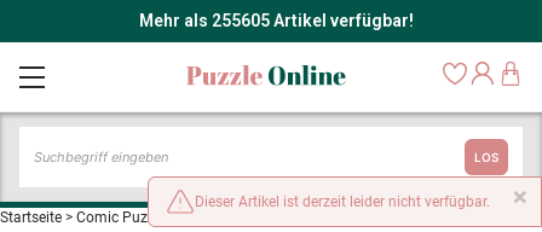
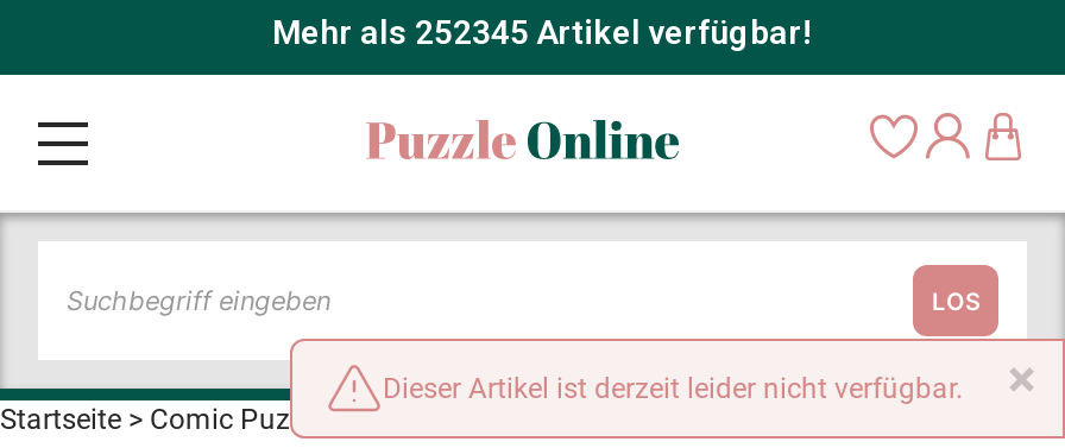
- Mehr als 255605 Artikel verfügbar!
+ Mehr als 252345 Artikel verfügbar!
